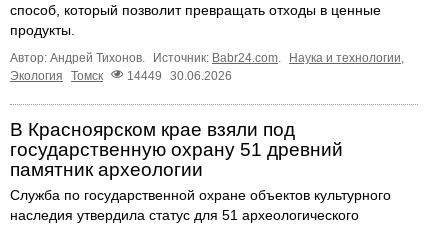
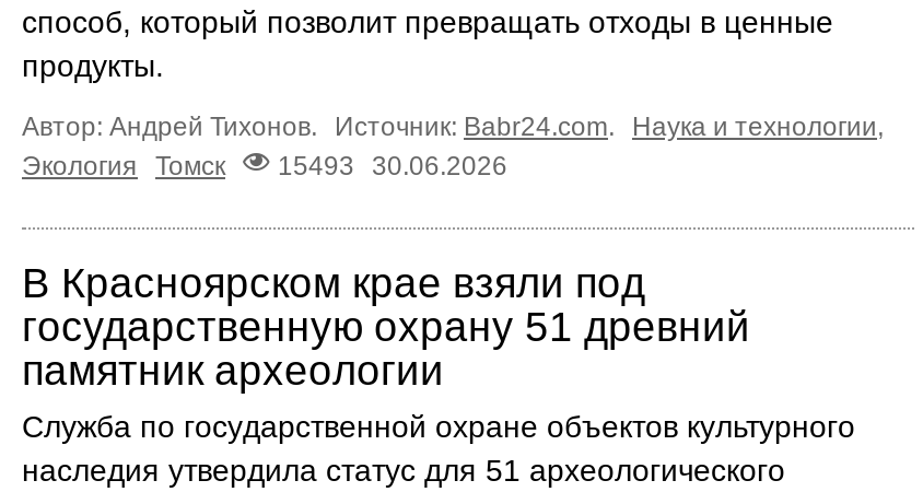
- Экология Томск 14449 30.06.2026
+ Экология Томск 15493 30.06.2026
